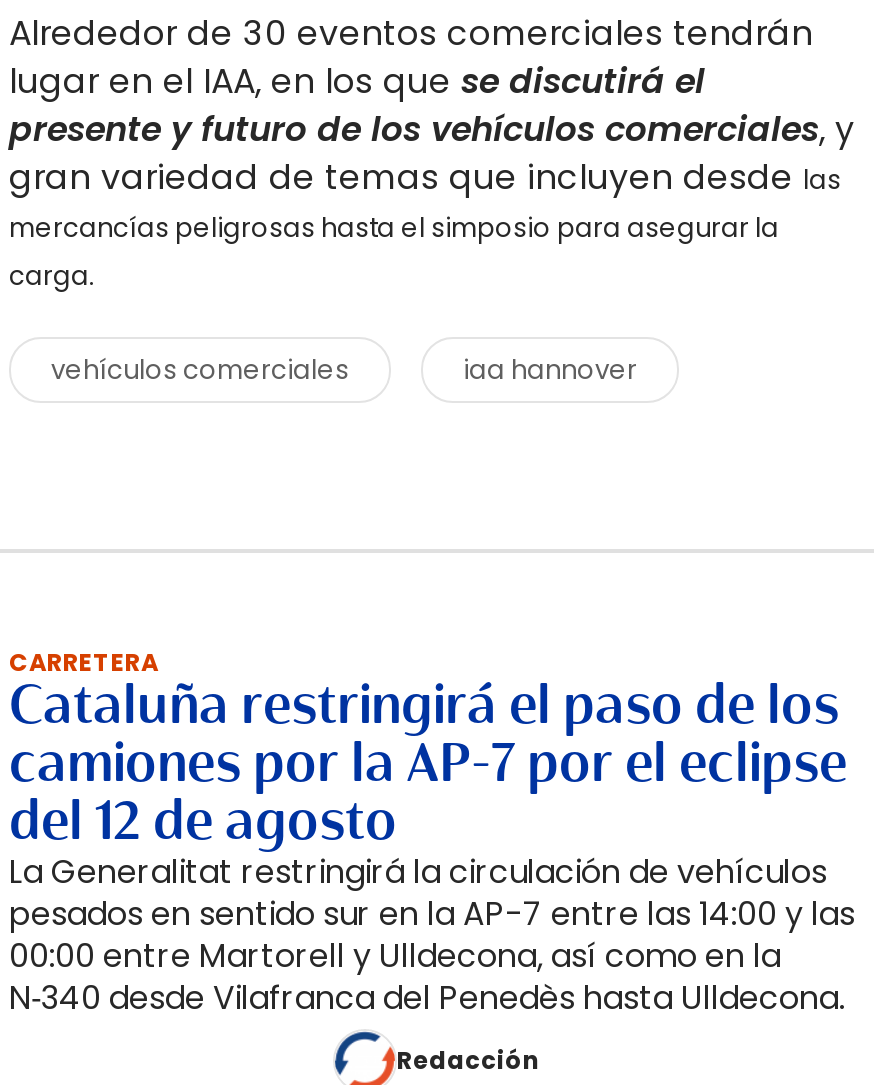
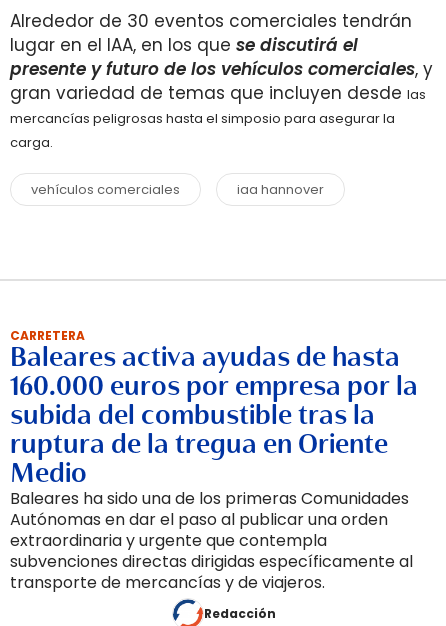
- Cataluña restringirá el paso de los
- camiones por la AP-7 por el eclipse
- del 12 de agosto
- La Generalitat restringirá la circulación de vehículos
- pesados en sentido sur en la AP-7 entre las 14:00 y las
- 00:00 entre Martorell y Ulldecona, así como en la
- N‑340 desde Vilafranca del Penedès hasta Ulldecona.
+ Baleares activa ayudas de hasta
+ 160.000 euros por empresa por la
+ subida del combustible tras la
+ ruptura de la tregua en Oriente
+ Medio
+ Baleares ha sido una de los primeras Comunidades
+ Autónomas en dar el paso al publicar una orden
+ extraordinaria y urgente que contempla
+ subvenciones directas dirigidas específicamente al
+ transporte de mercancías y de viajeros.
